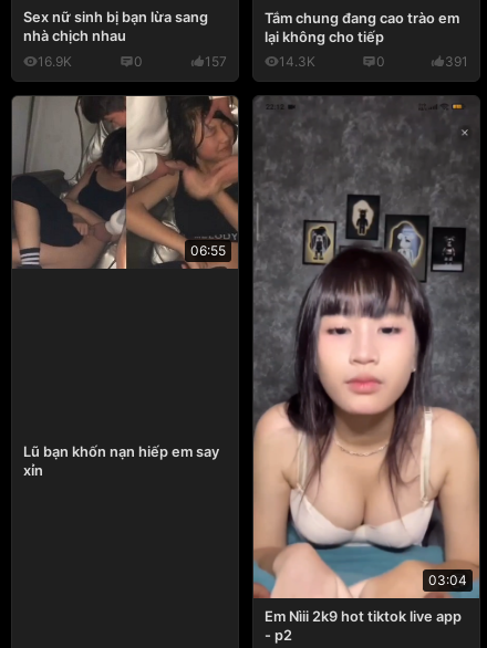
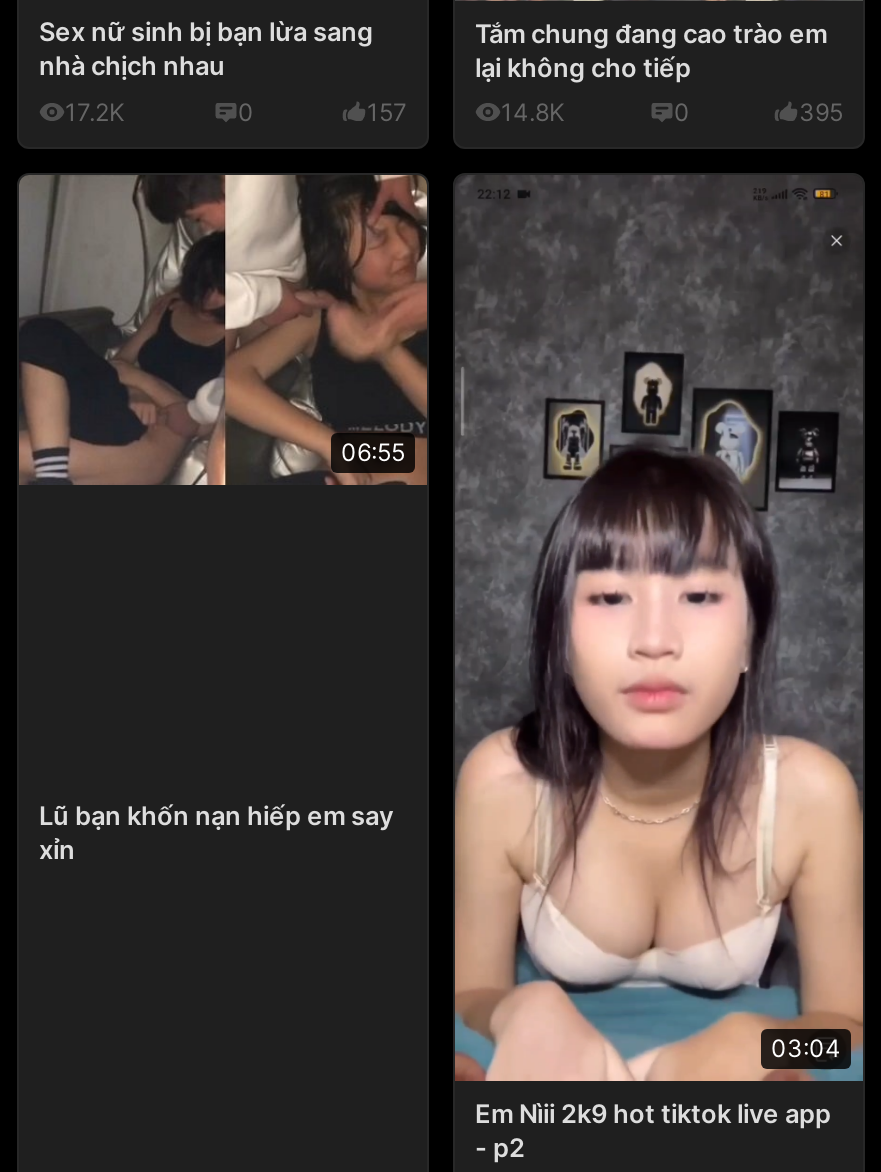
- 16.9K
+ 17.2K

- 14.3K
+ 14.8K

- 391
+ 395
